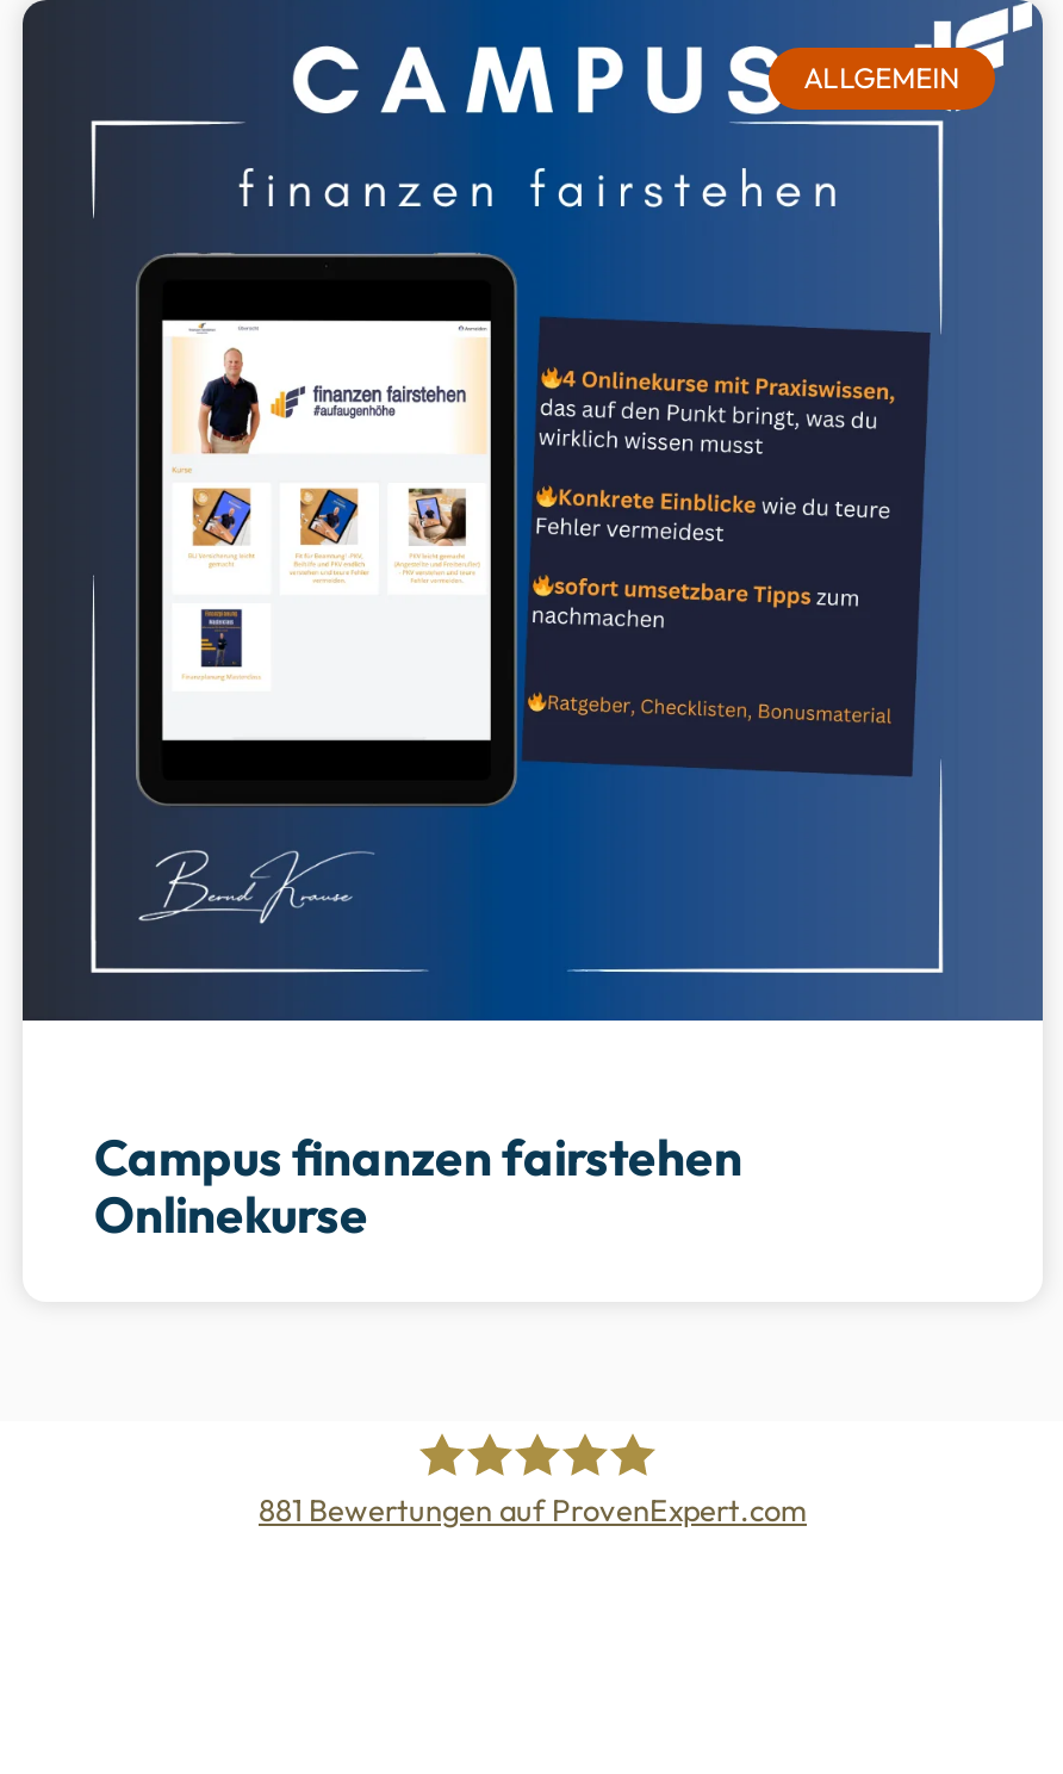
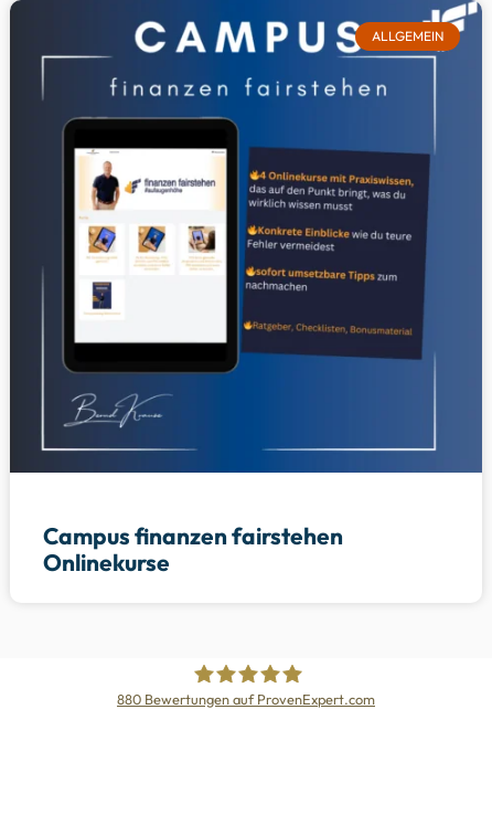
- 881 Bewertungen auf ProvenExpert.com
+ 880 Bewertungen auf ProvenExpert.com
